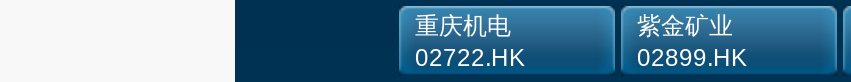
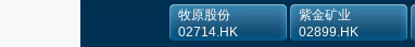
- 重庆机电
- 02722.HK
+ 牧原股份
+ 02714.HK
